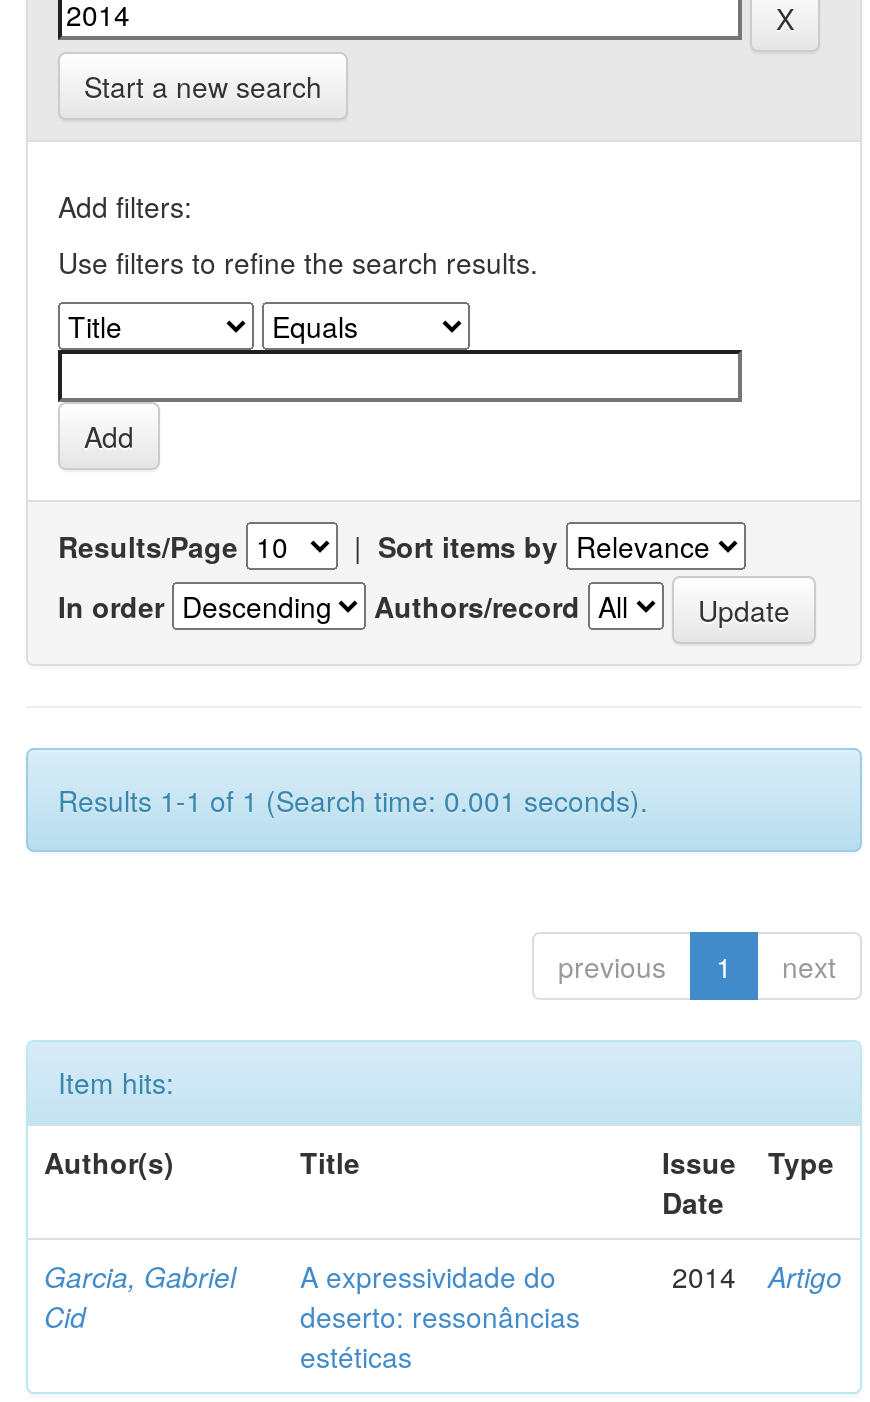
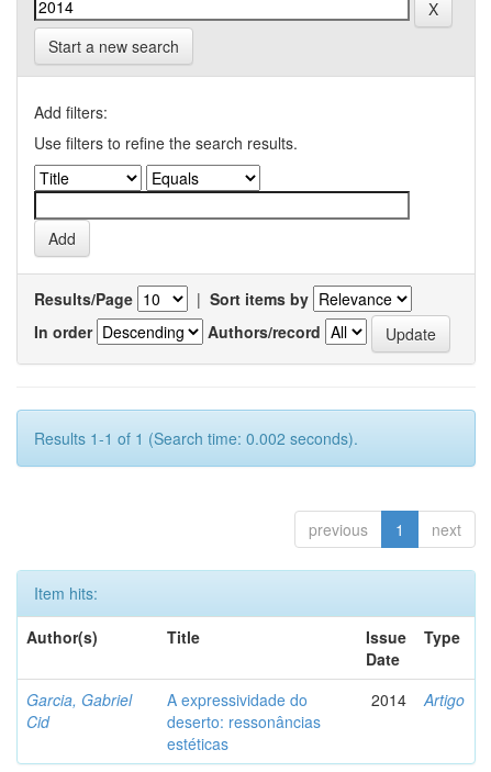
- Results 1-1 of 1 (Search time: 0.001 seconds).
+ Results 1-1 of 1 (Search time: 0.002 seconds).
